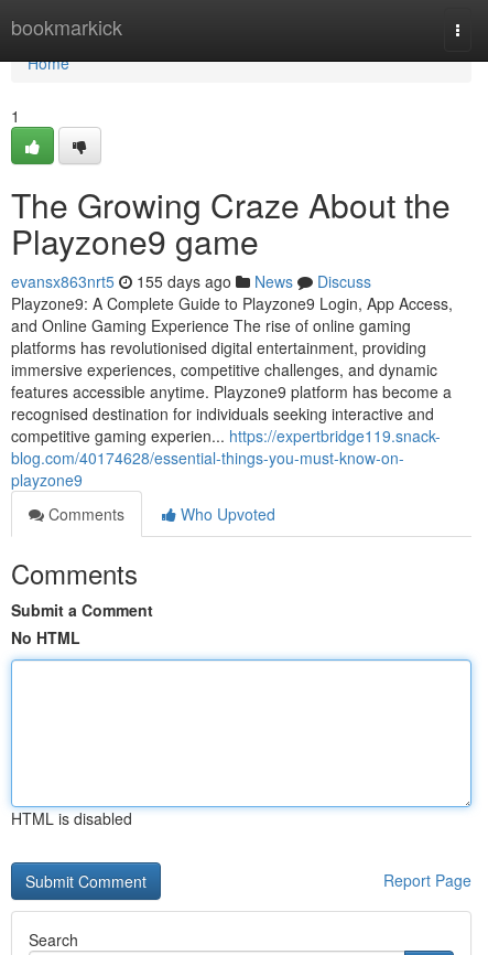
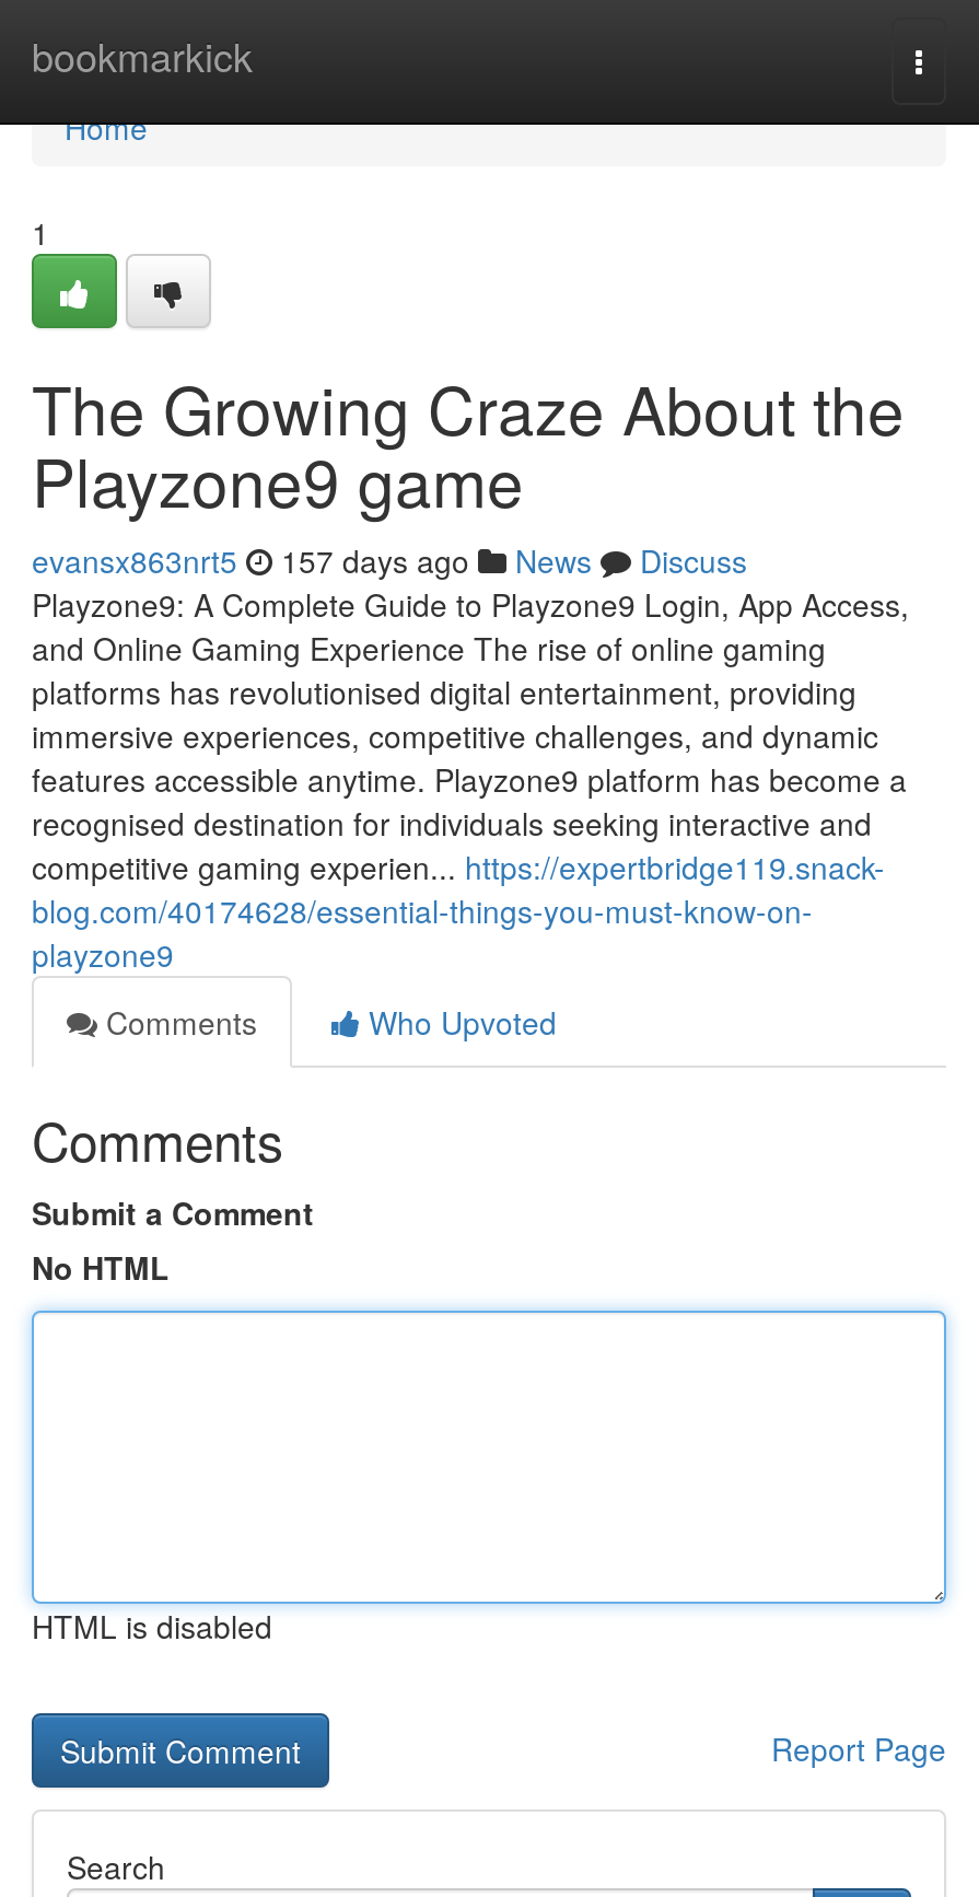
- evansx863nrt5 155 days ago News Discuss
+ evansx863nrt5 157 days ago News Discuss
